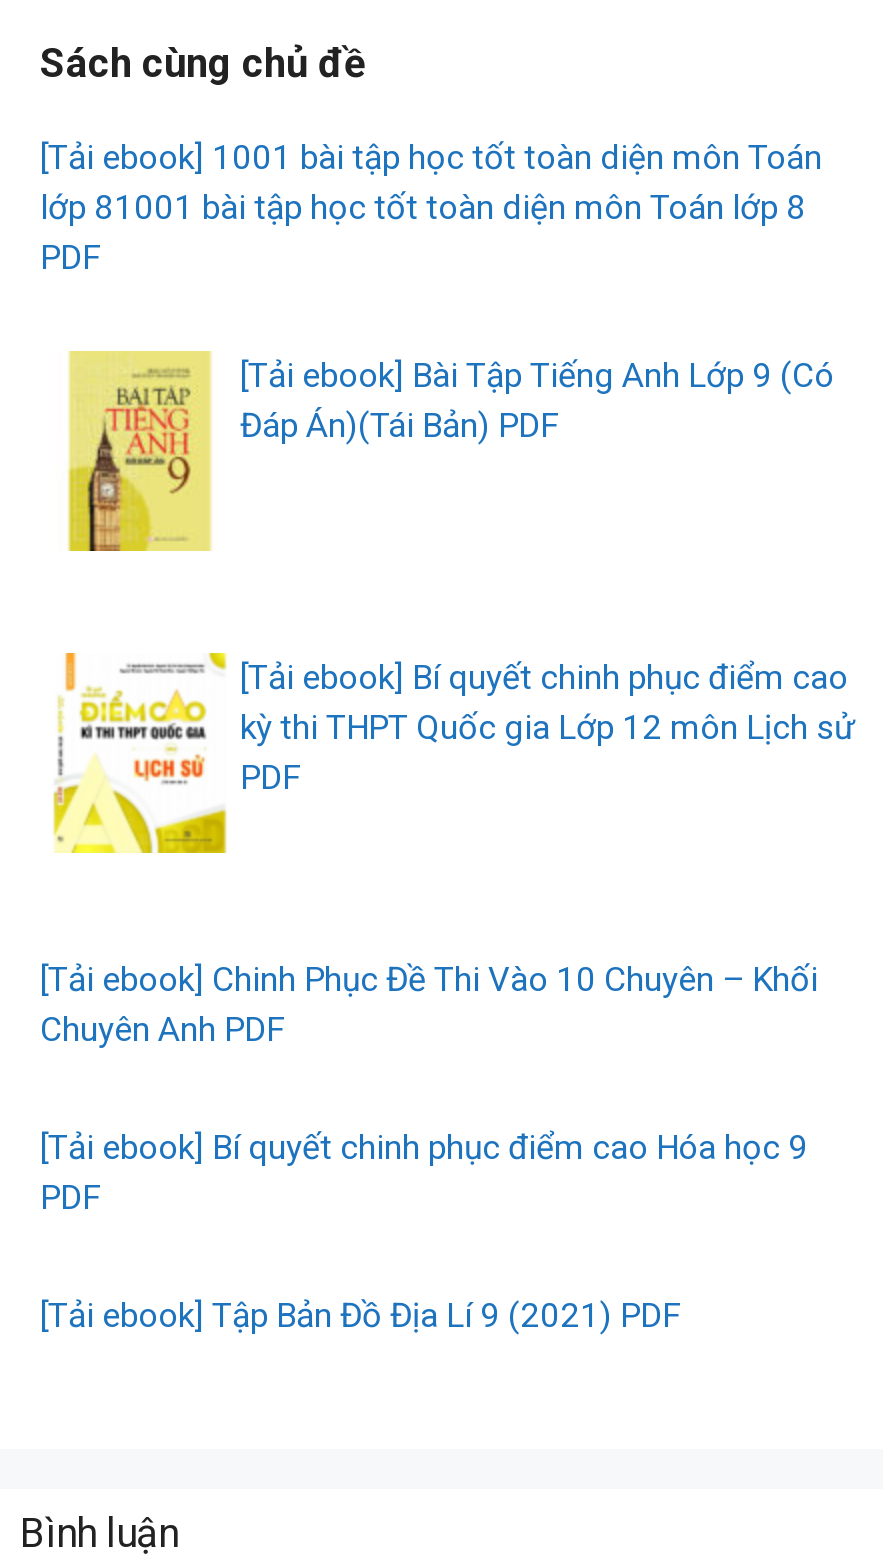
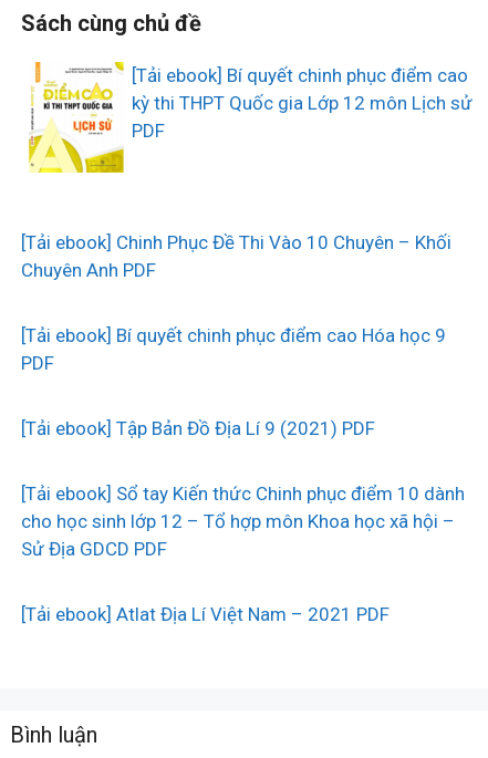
- [image]
- [Tải ebook] 1001 bài tập học tốt toàn diện môn Toán
- lớp 81001 bài tập học tốt toàn diện môn Toán lớp 8
- PDF
- [Tải ebook] Bài Tập Tiếng Anh Lớp 9 (Có
- Đáp Án)(Tái Bản) PDF

moved up: [image] | [Tải ebook] Bí quyết chinh phục điểm cao | kỳ thi THPT Quốc gia Lớp 12 môn Lịch sử | ... | PDF | [Tải ebook] Tập Bản Đồ Địa Lí 9 (2021) PDF

+ [Tải ebook] Sổ tay Kiến thức Chinh phục điểm 10 dành
+ cho học sinh lớp 12 – Tổ hợp môn Khoa học xã hội –
+ Sử Địa GDCD PDF
+ [Tải ebook] Atlat Địa Lí Việt Nam – 2021 PDF
